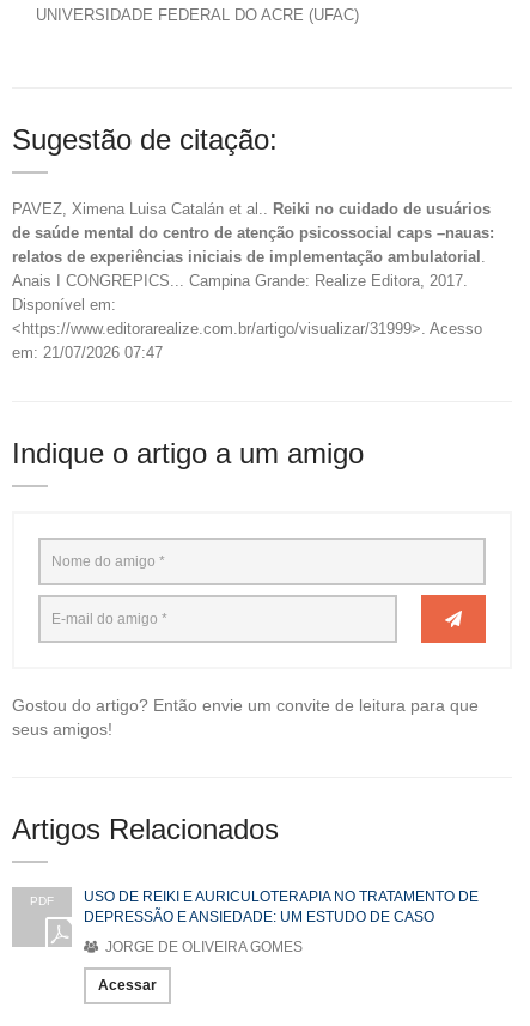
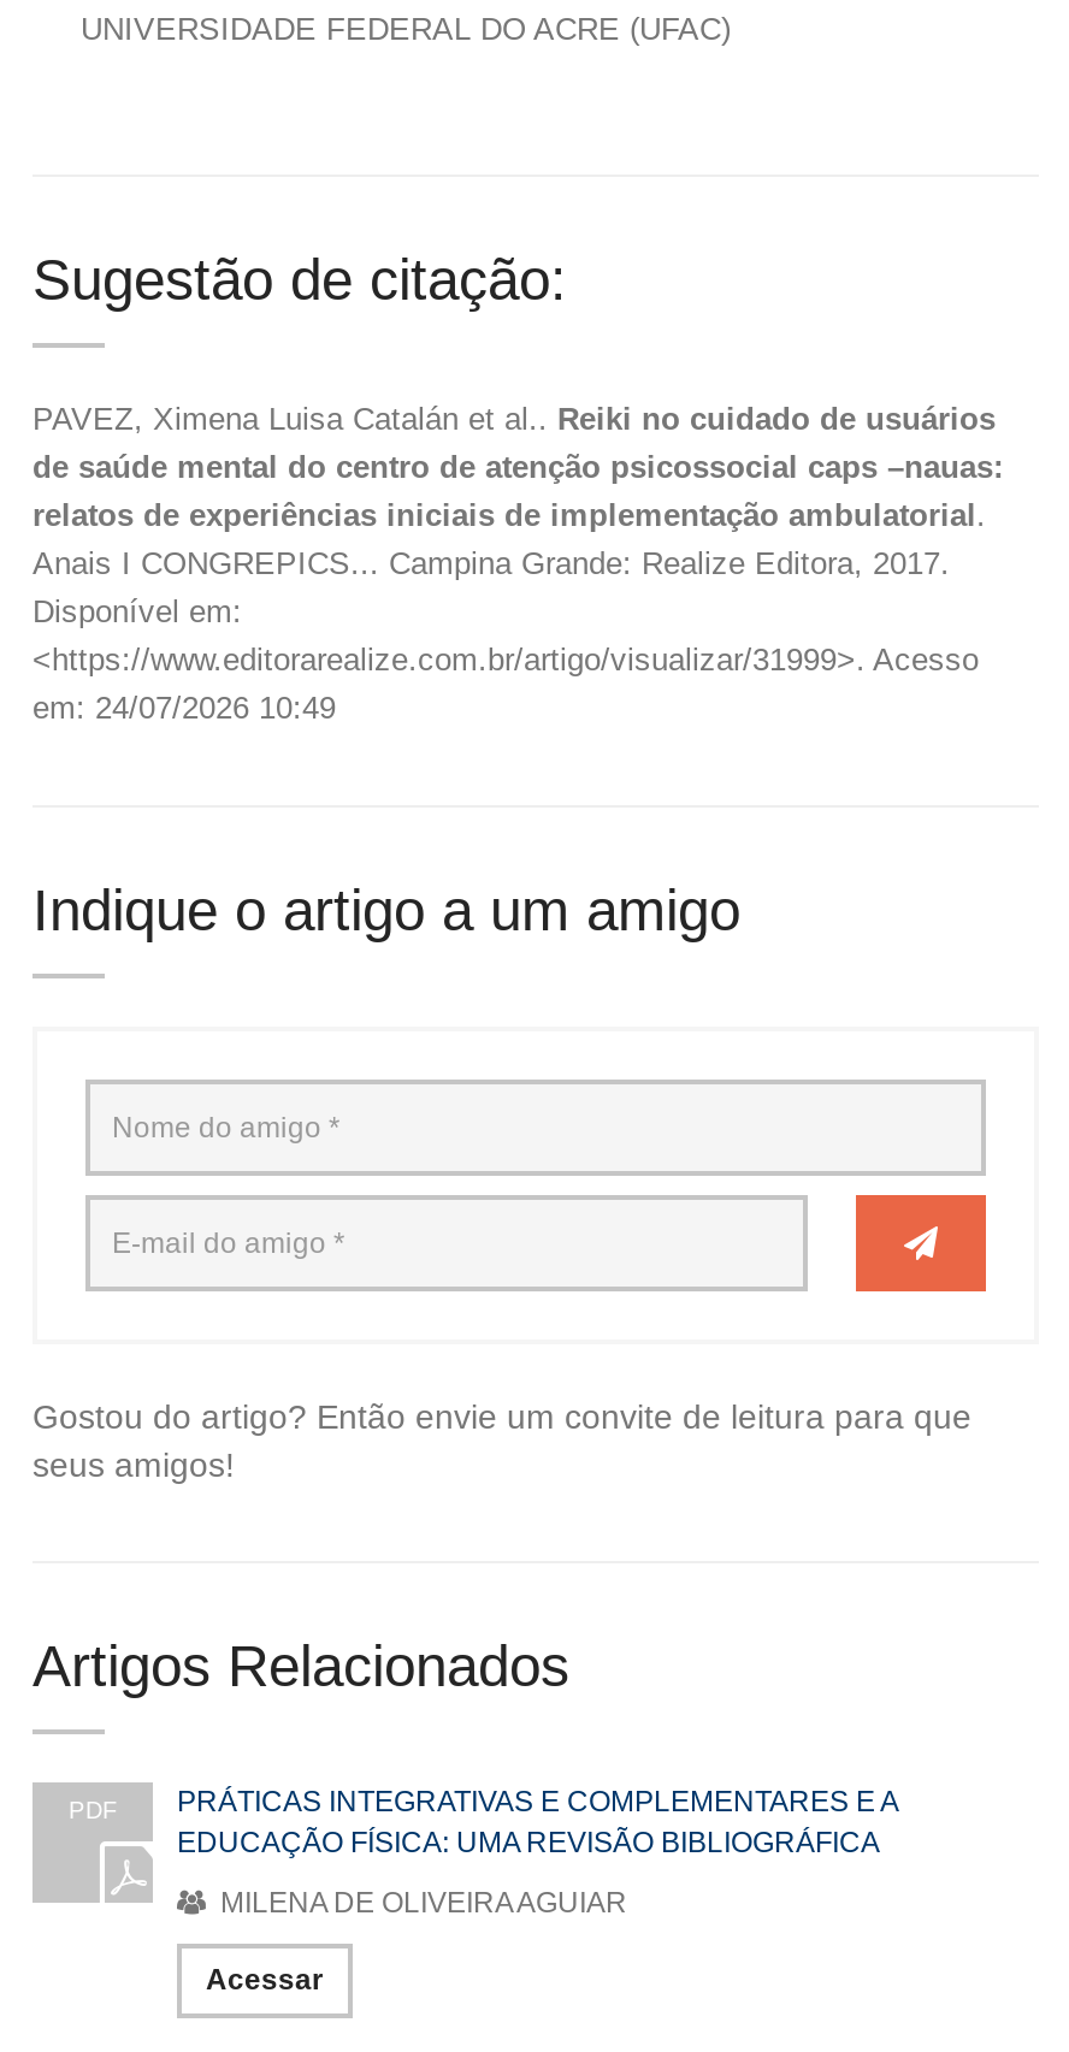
- em: 21/07/2026 07:47
+ em: 24/07/2026 10:49

- USO DE REIKI E AURICULOTERAPIA NO TRATAMENTO DE
- DEPRESSÃO E ANSIEDADE: UM ESTUDO DE CASO
+ PRÁTICAS INTEGRATIVAS E COMPLEMENTARES E A
+ EDUCAÇÃO FÍSICA: UMA REVISÃO BIBLIOGRÁFICA

- JORGE DE OLIVEIRA GOMES
+ MILENA DE OLIVEIRA AGUIAR
